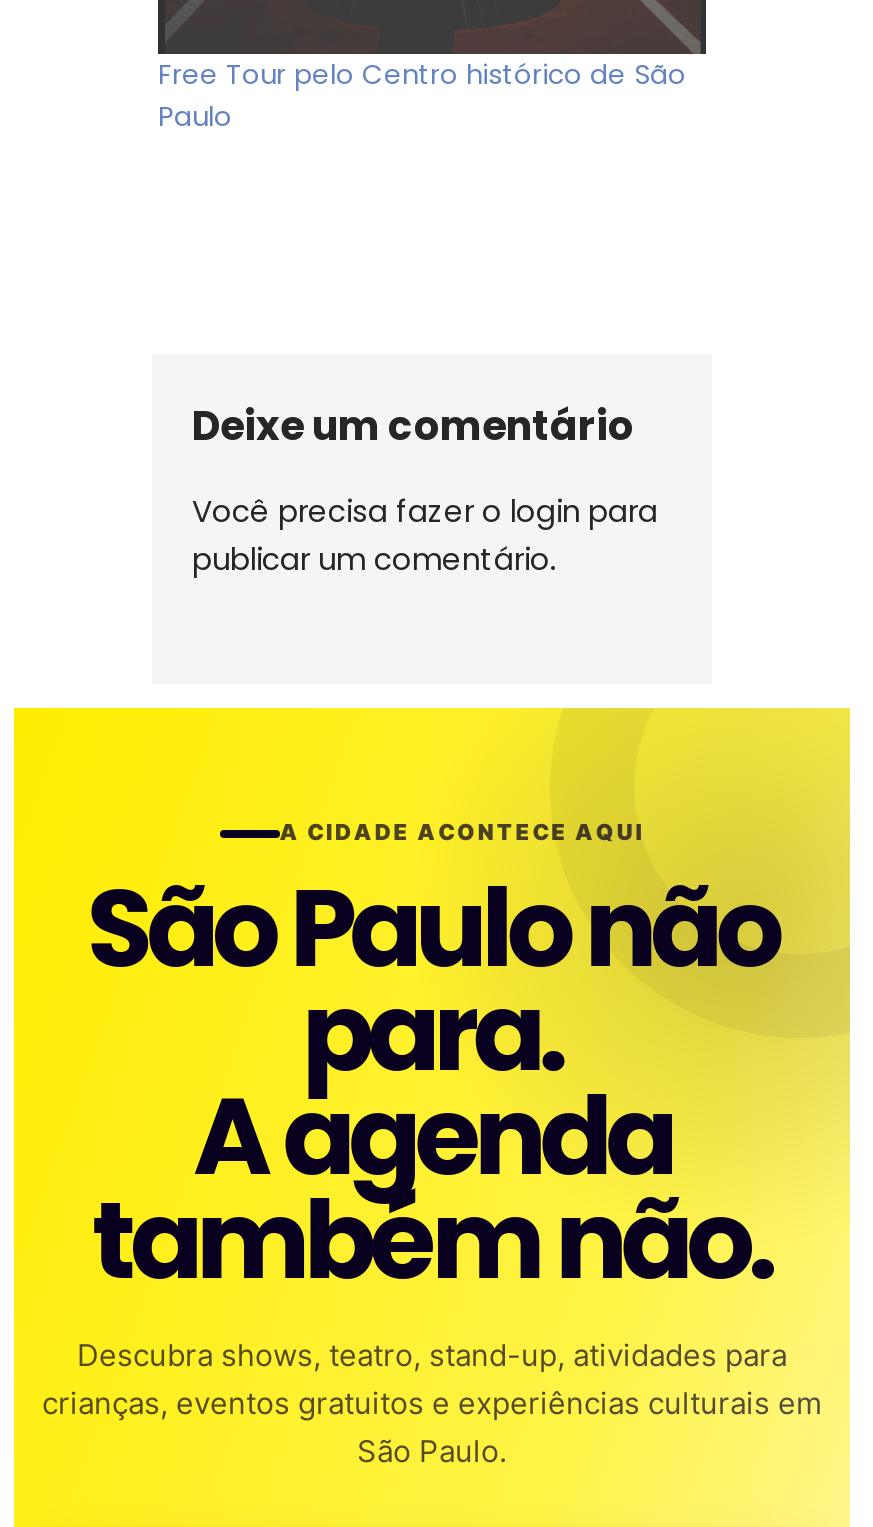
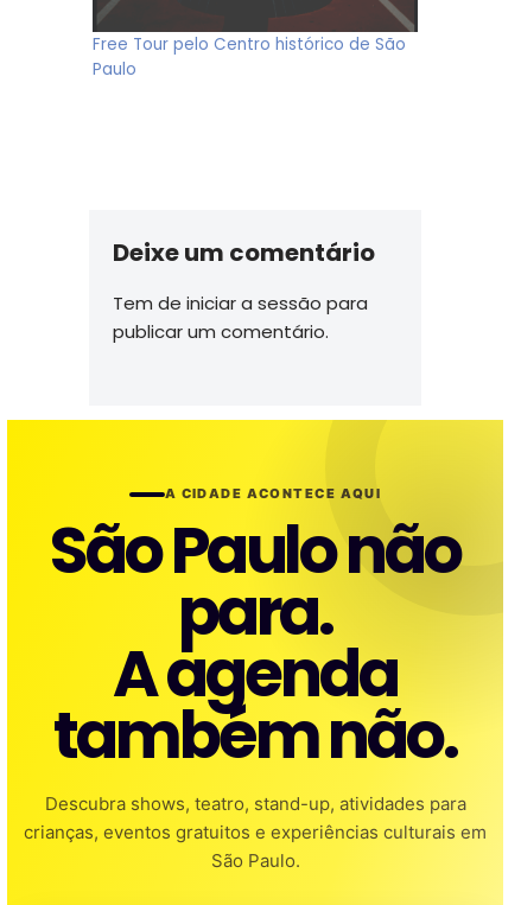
- Você precisa fazer o login para
+ Tem de iniciar a sessão para
